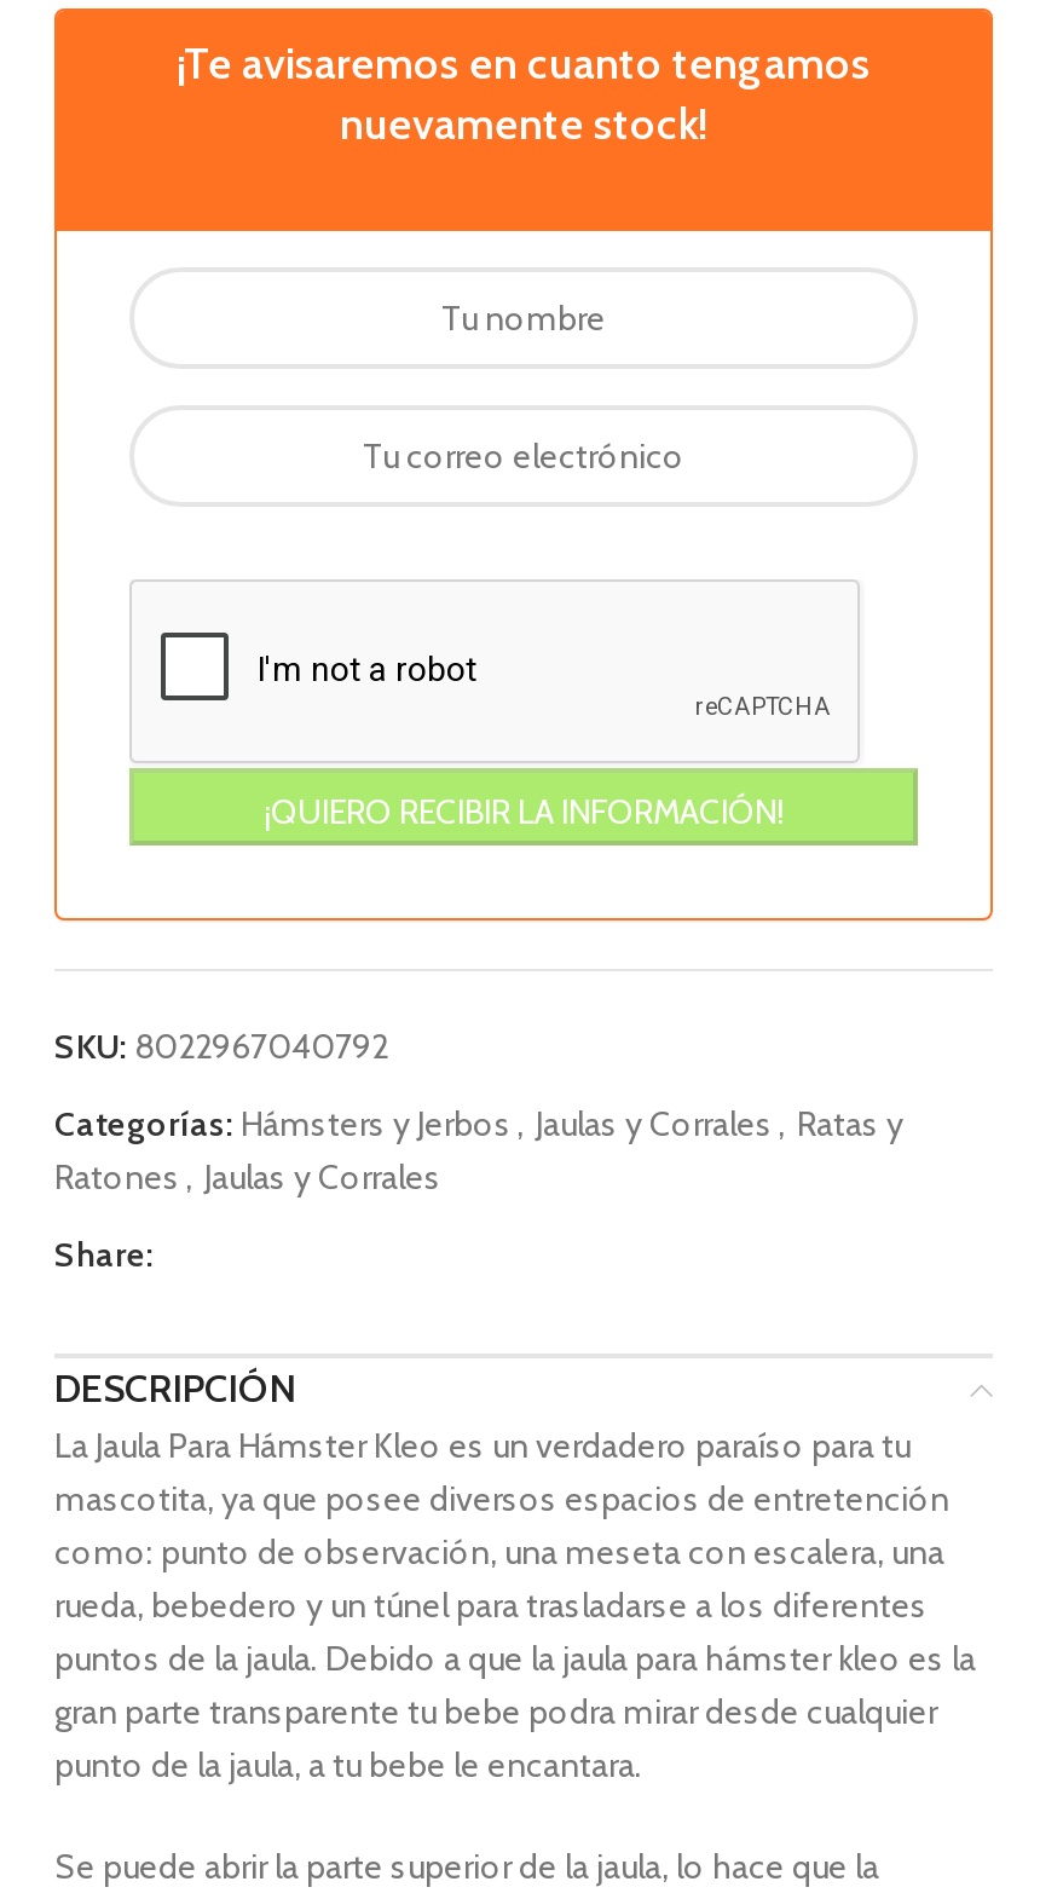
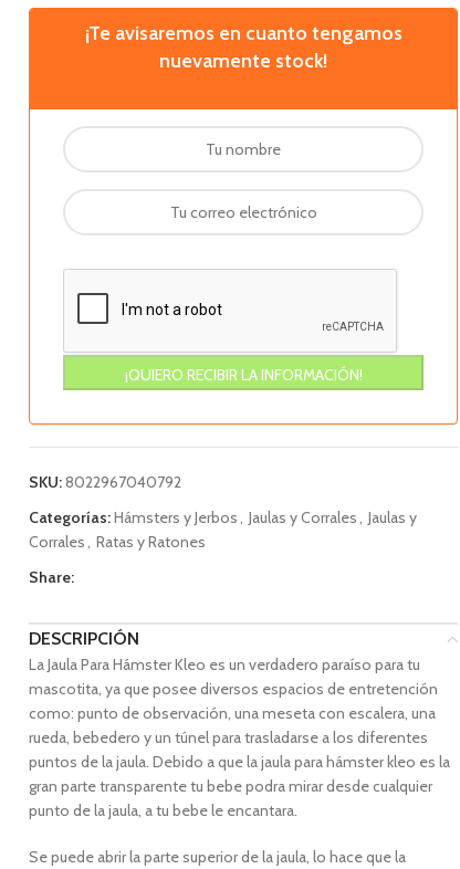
- Categorías: Hámsters y Jerbos , Jaulas y Corrales , Ratas y
+ Categorías: Hámsters y Jerbos , Jaulas y Corrales , Jaulas y

- Ratones , Jaulas y Corrales
+ Corrales , Ratas y Ratones
